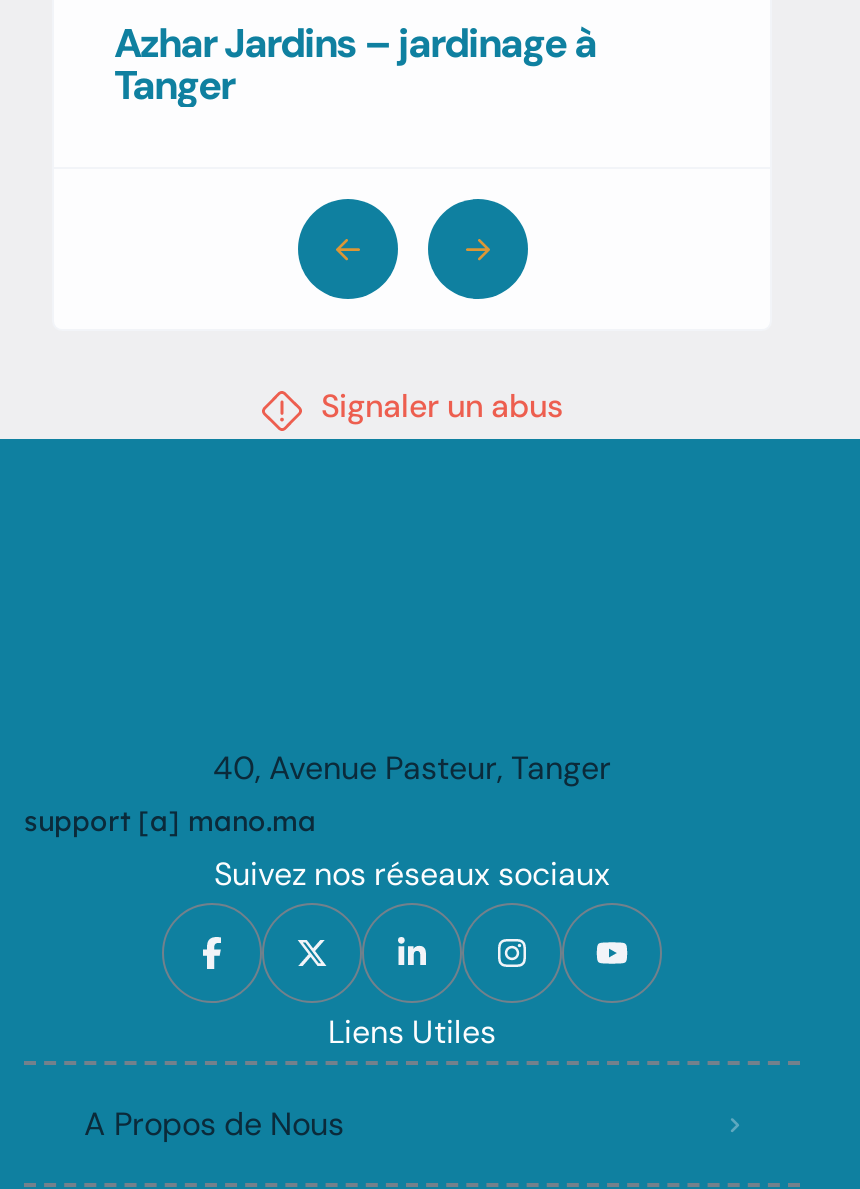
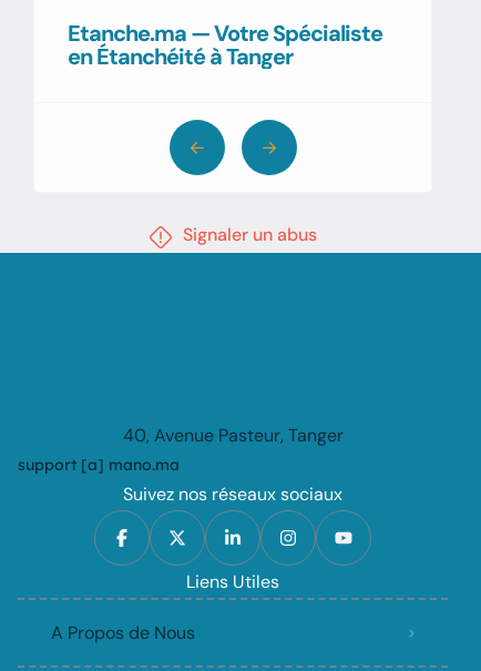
- Azhar Jardins – jardinage à
- Tanger
+ Etanche.ma — Votre Spécialiste
+ en Étanchéité à Tanger
